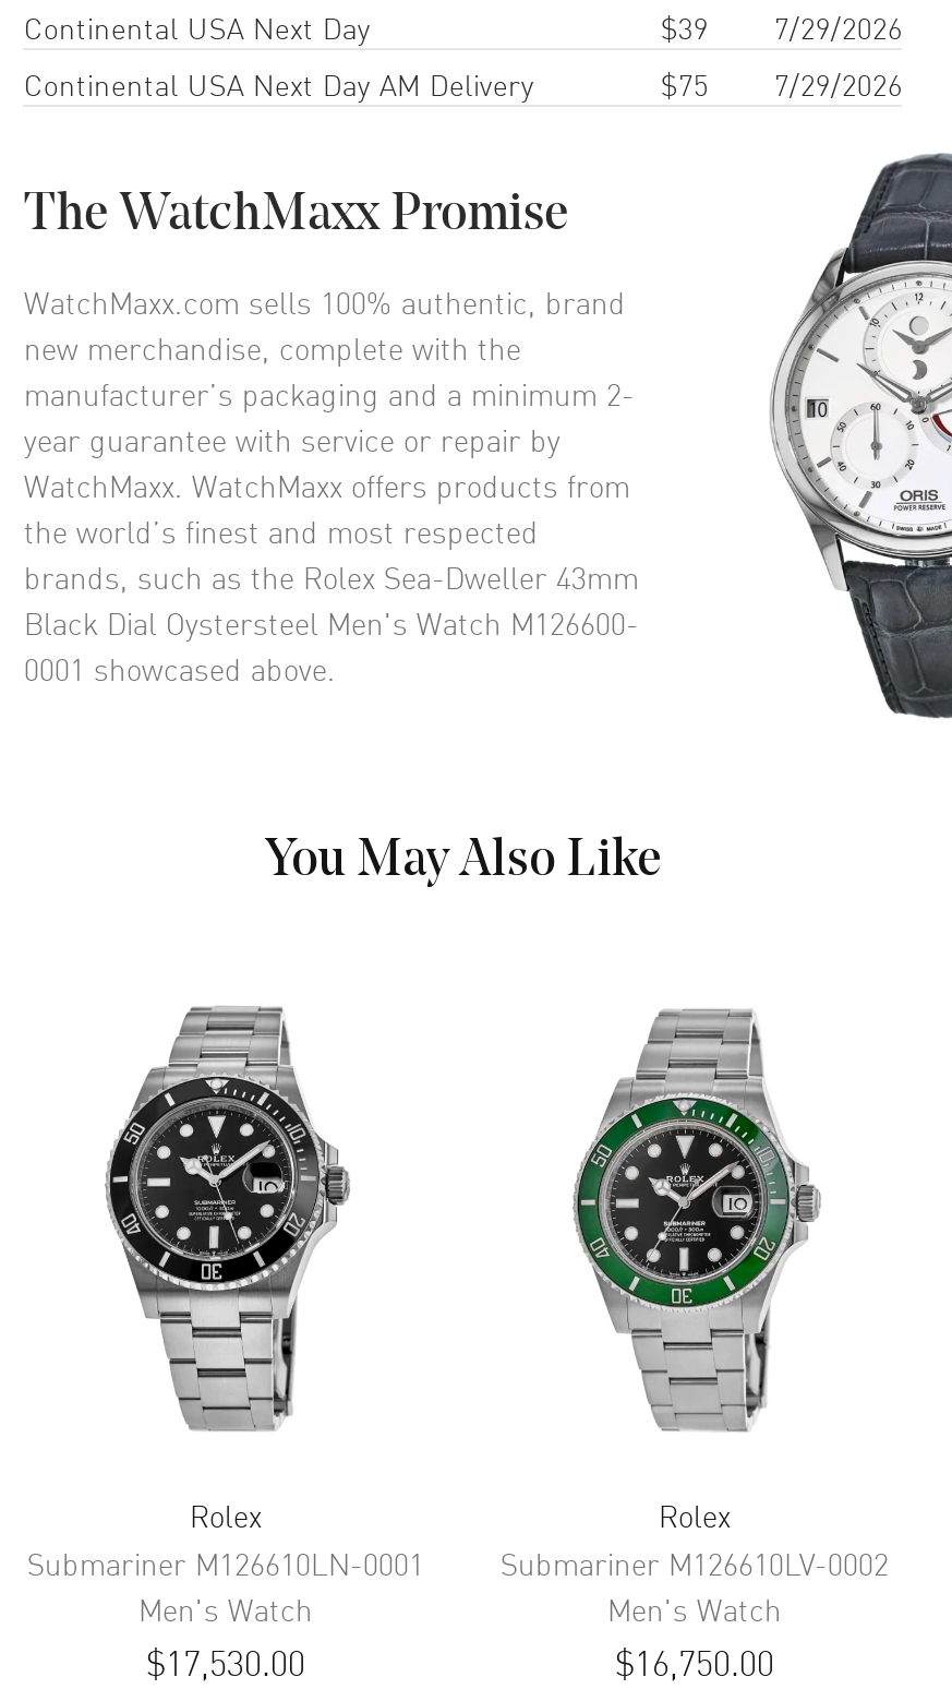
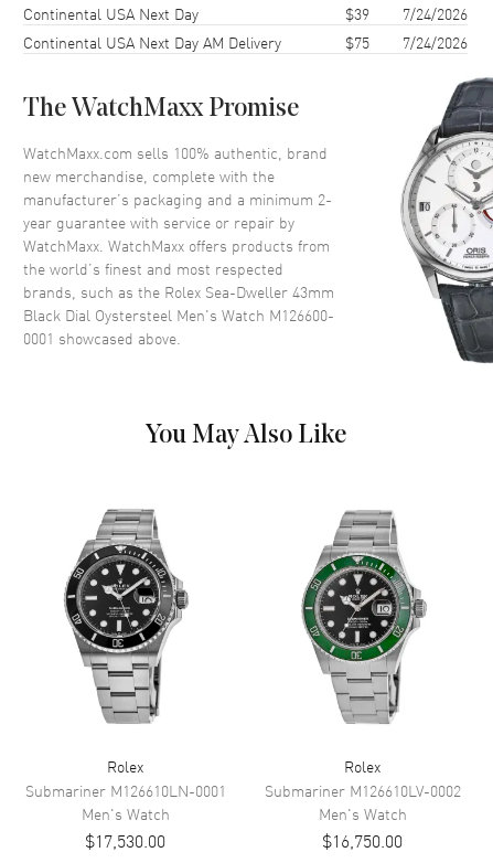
- 7/29/2026
+ 7/24/2026

- $75 7/29/2026
+ $75 7/24/2026
